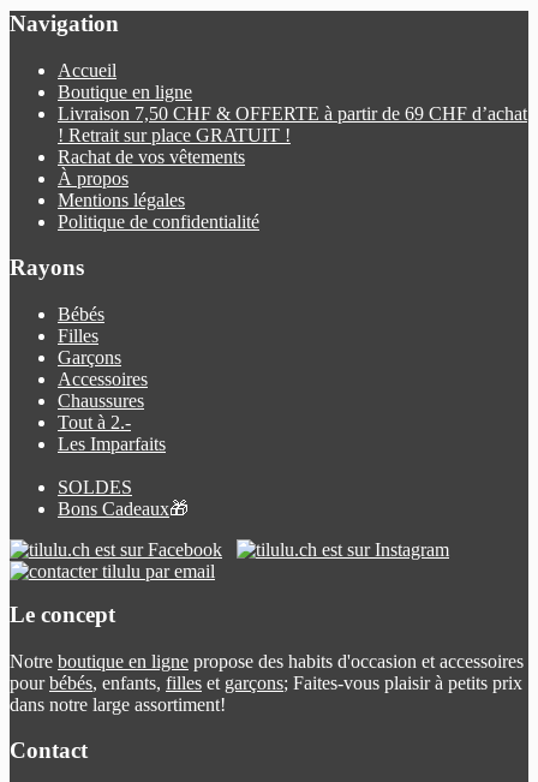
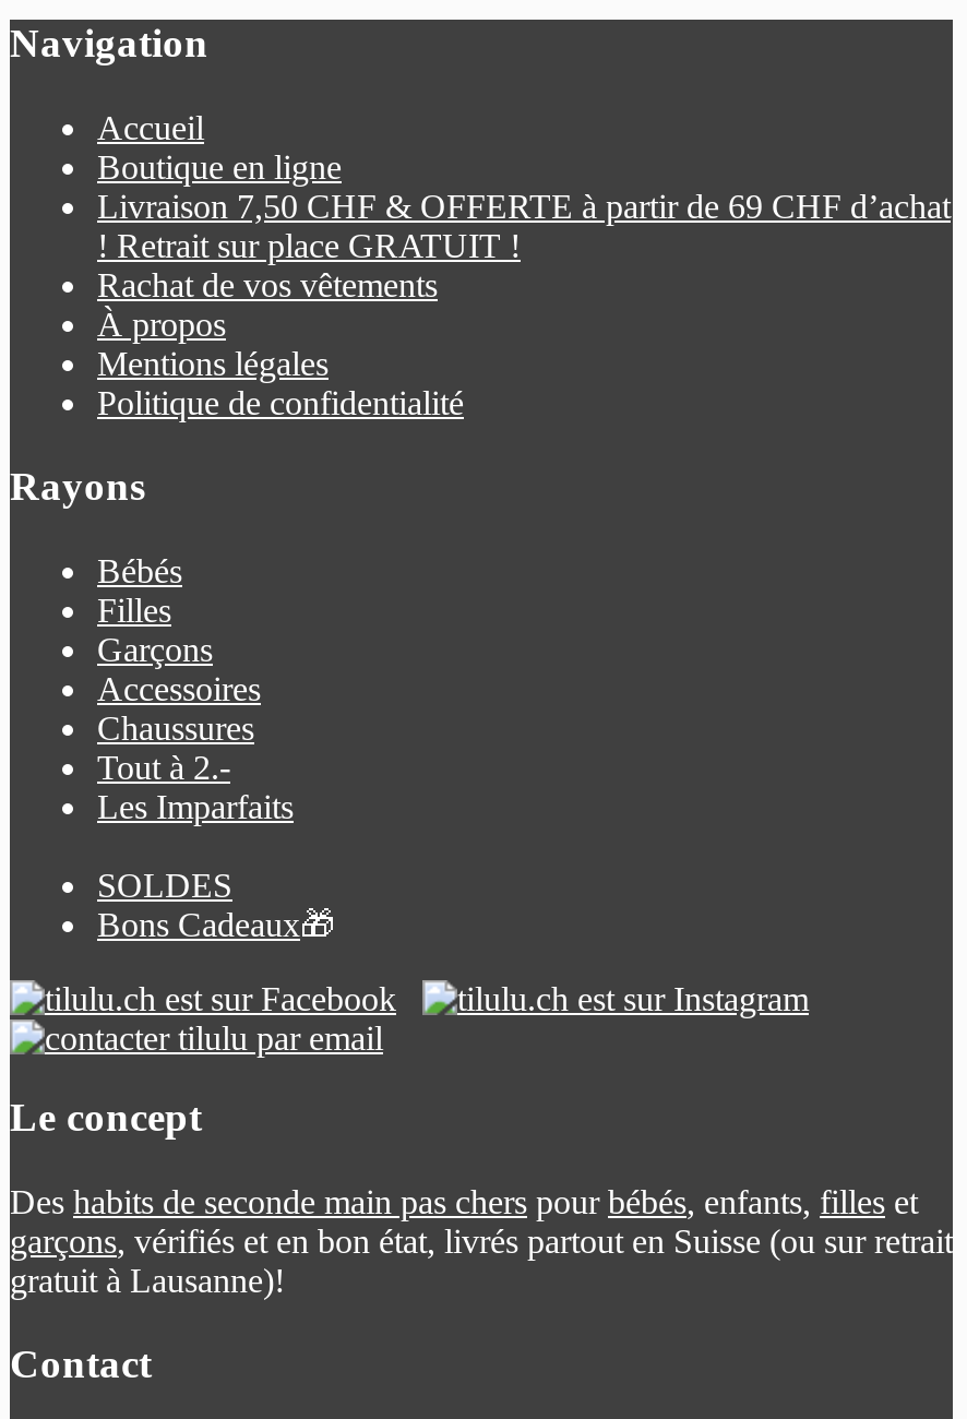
- Notre boutique en ligne propose des habits d'occasion et accessoires
- pour bébés, enfants,filles et garçons; Faites-vous plaisir à petits prix
- dans notre large assortiment!
+ Des habits de seconde main pas chers pour bébés, enfants, filles et
+ garçons, vérifiés et en bon état, livrés partout en Suisse (ou sur retrait
+ gratuit à Lausanne)!
